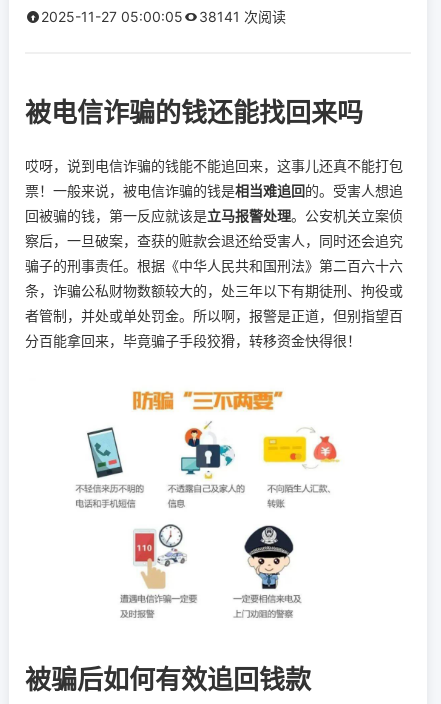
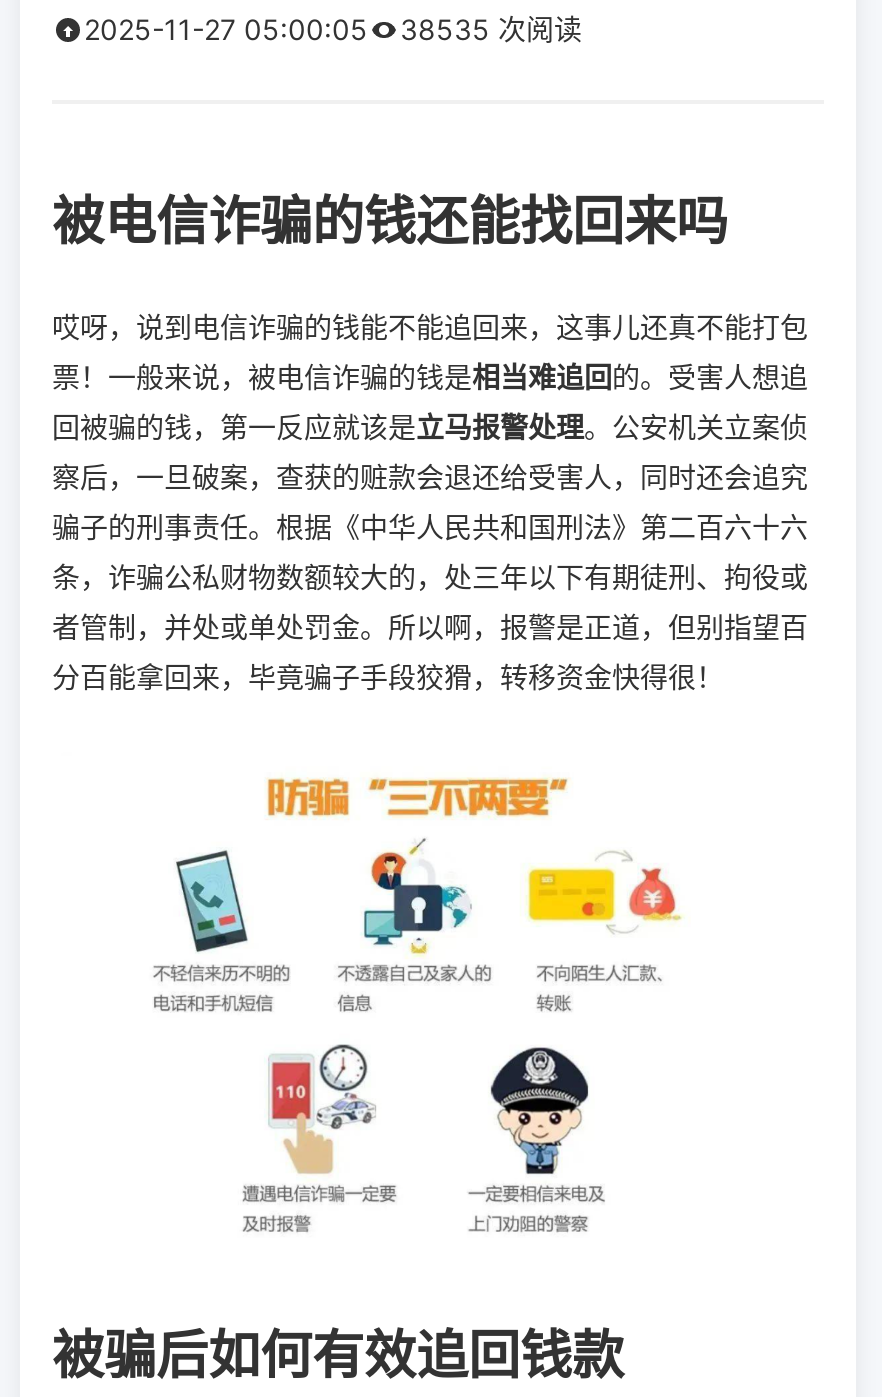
- 2025-11-27 05:00:05 38141 次阅读
+ 2025-11-27 05:00:05 38535 次阅读
